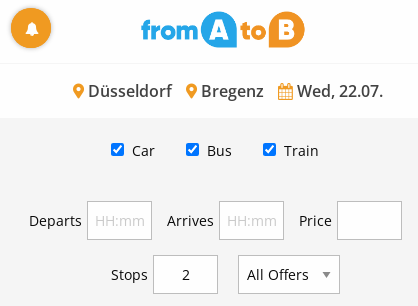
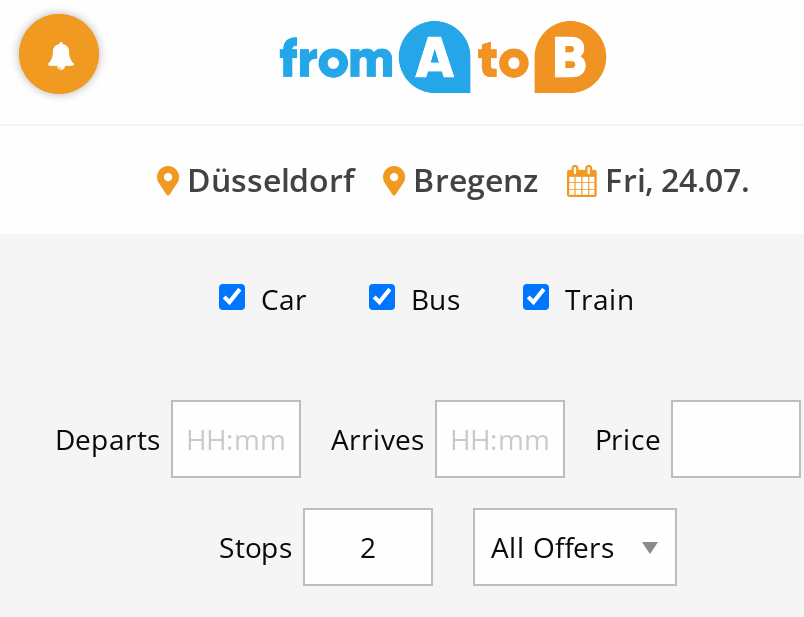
- Düsseldorf Bregenz Wed, 22.07.
+ Düsseldorf Bregenz Fri, 24.07.
